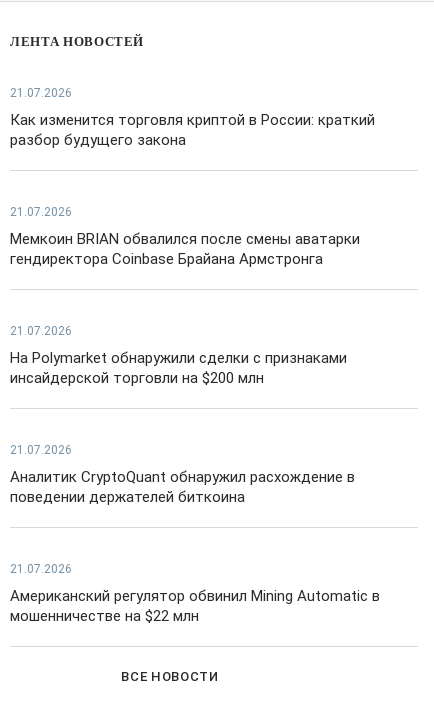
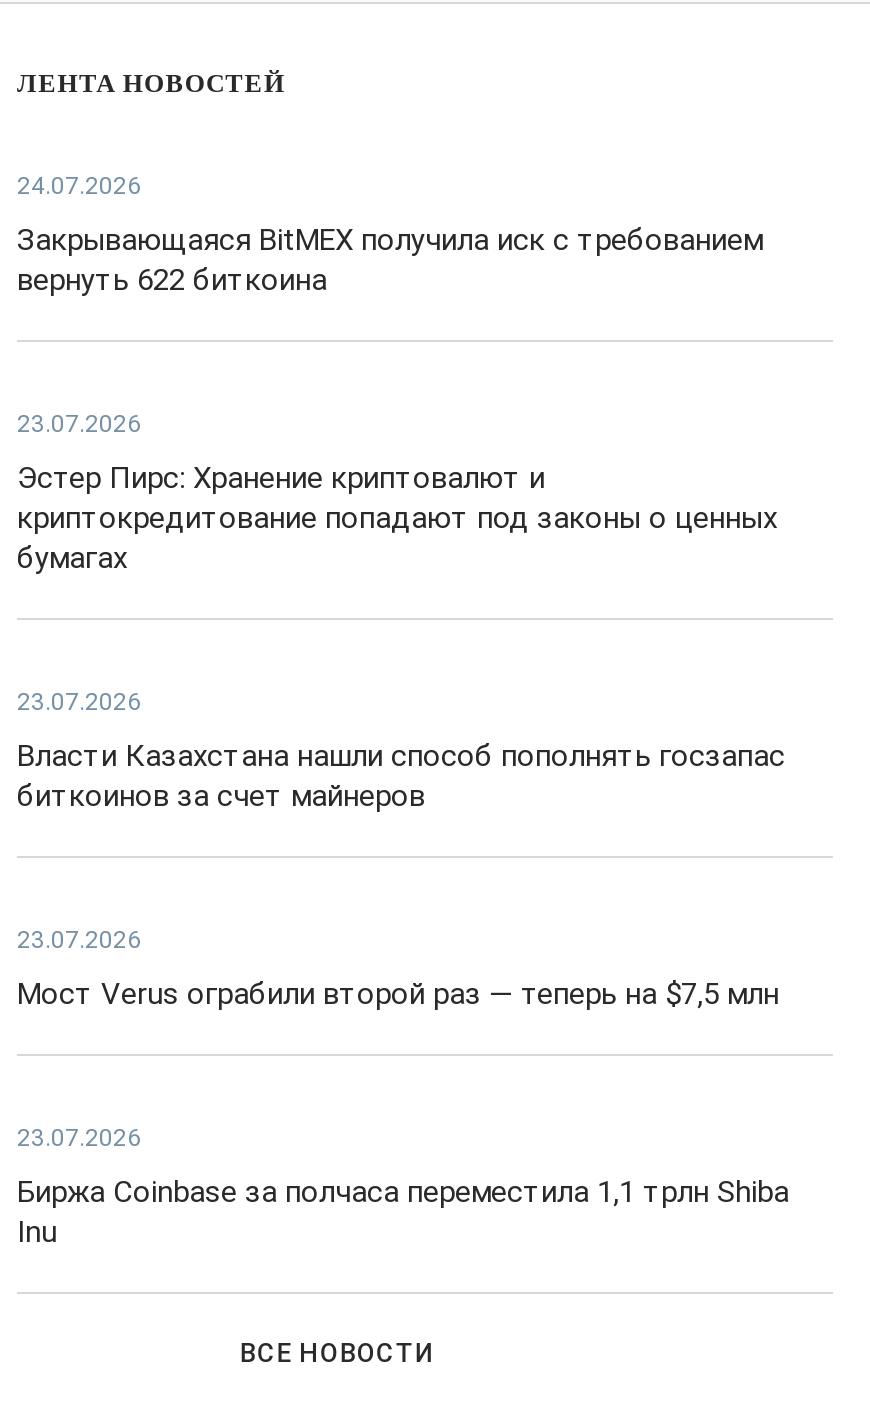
- 21.07.2026
+ 24.07.2026

- Как изменится торговля криптой в России: краткий
- разбор будущего закона
+ Закрывающаяся BitMEX получила иск с требованием
+ вернуть 622 биткоина

- 21.07.2026
+ 23.07.2026

- Мемкоин BRIAN обвалился после смены аватарки
- гендиректора Coinbase Брайана Армстронга
+ Эстер Пирс: Хранение криптовалют и
+ криптокредитование попадают под законы о ценных
+ бумагах

- 21.07.2026
+ 23.07.2026

- На Polymarket обнаружили сделки с признаками
- инсайдерской торговли на $200 млн
+ Власти Казахстана нашли способ пополнять госзапас
+ биткоинов за счет майнеров

- 21.07.2026
+ 23.07.2026

- Аналитик CryptoQuant обнаружил расхождение в
- поведении держателей биткоина
+ Мост Verus ограбили второй раз — теперь на $7,5 млн

- 21.07.2026
+ 23.07.2026

- Американский регулятор обвинил Mining Automatic в
- мошенничестве на $22 млн
+ Биржа Coinbase за полчаса переместила 1,1 трлн Shiba
+ Inu
